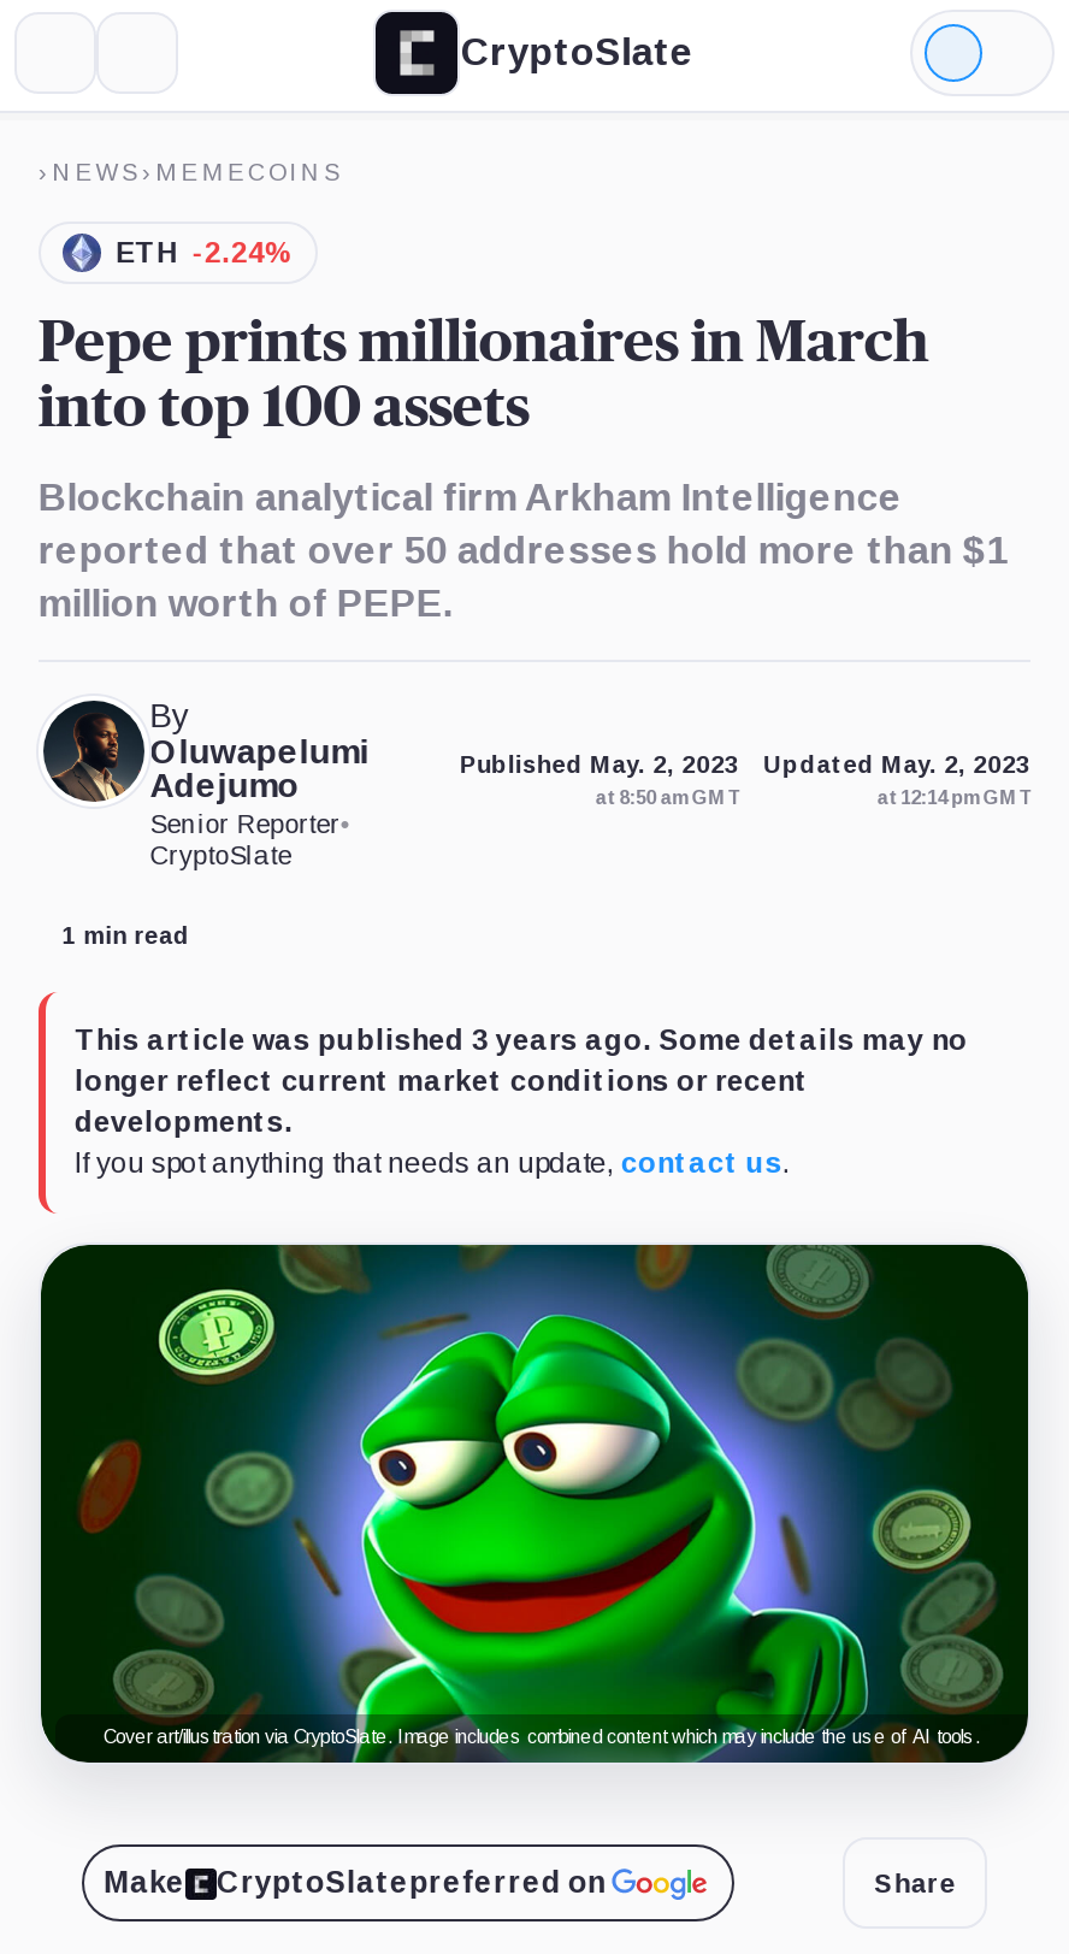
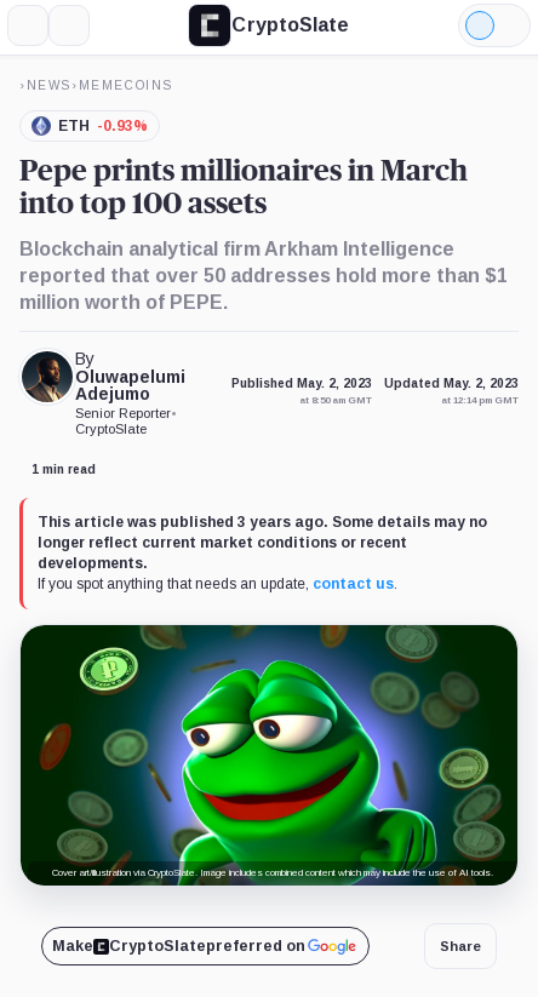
- ETH -2.24%
+ ETH -0.93%
